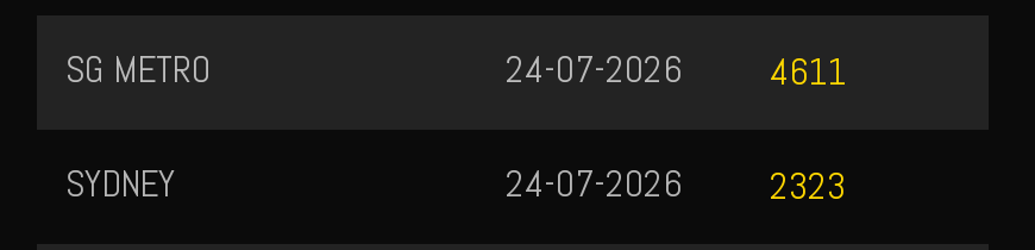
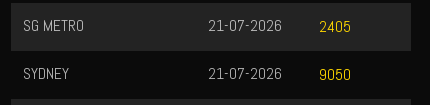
- 24-07-2026
+ 21-07-2026

- 4611
+ 2405

- 24-07-2026
+ 21-07-2026

- 2323
+ 9050
